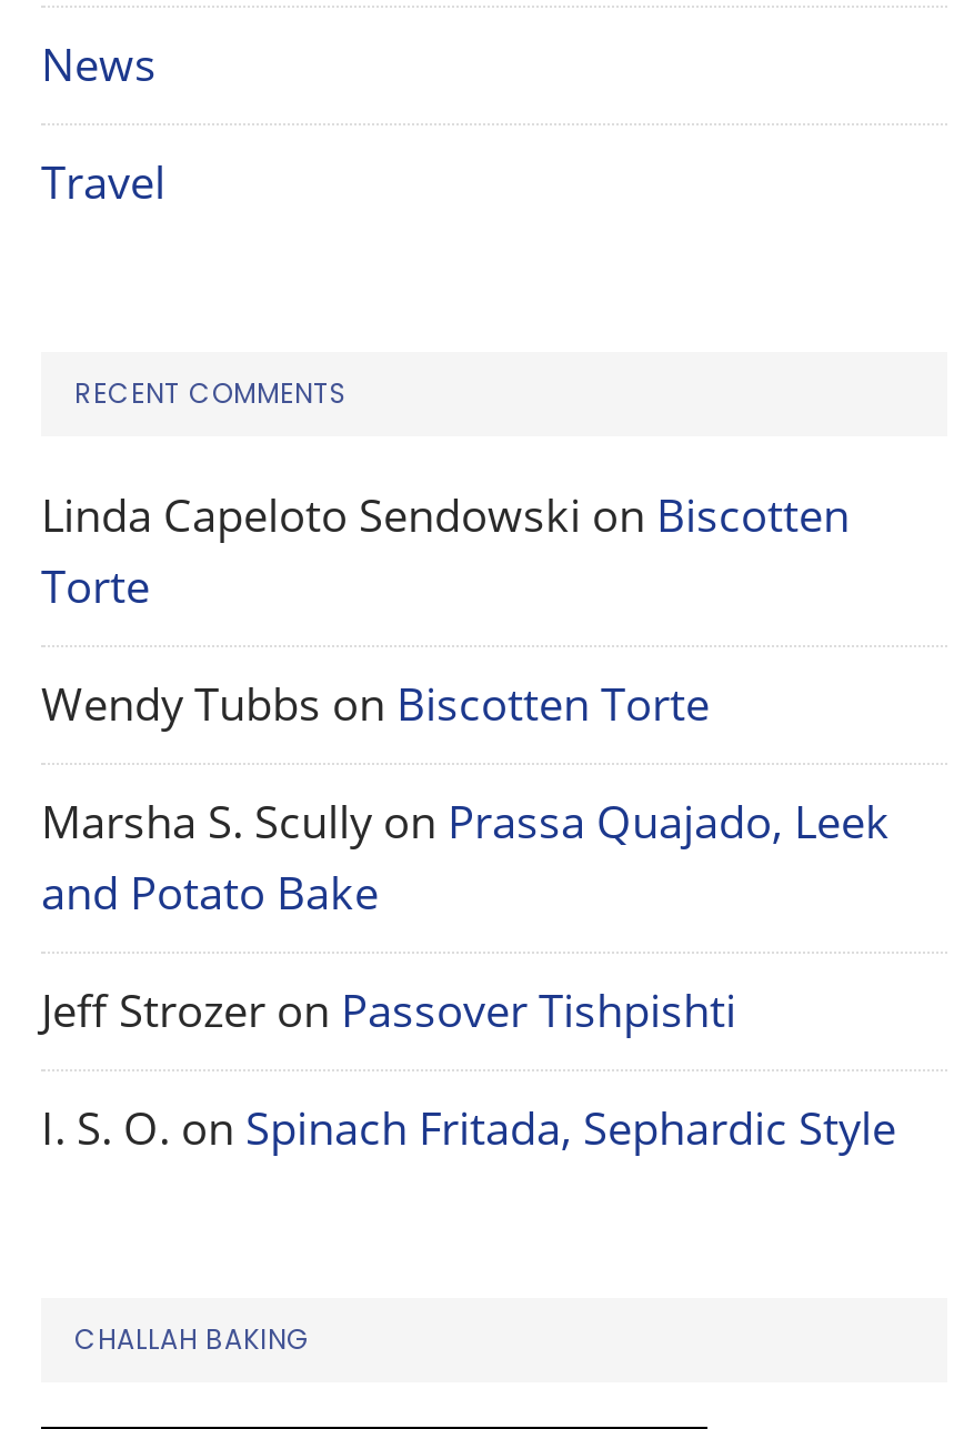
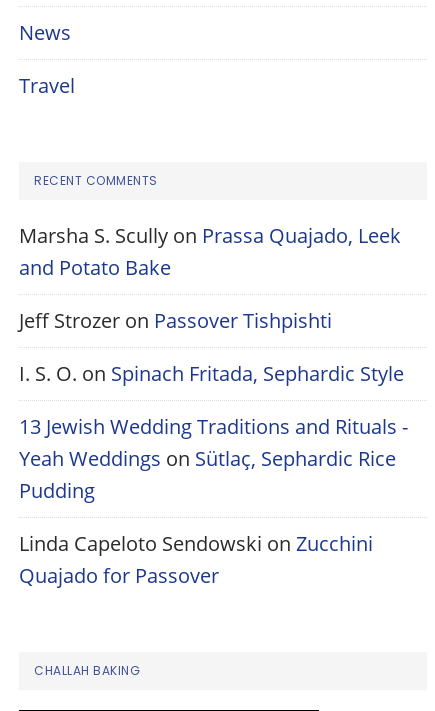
- Linda Capeloto Sendowski on Biscotten
- Torte
- Wendy Tubbs on Biscotten Torte

moved up: Marsha S. Scully on Prassa Quajado, Leek | and Potato Bake | Jeff Strozer on Passover Tishpishti | I. S. O. on Spinach Fritada, Sephardic Style

+ 13 Jewish Wedding Traditions and Rituals -
+ Yeah Weddings on Sütlaҫ, Sephardic Rice
+ Pudding
+ Linda Capeloto Sendowski on Zucchini
+ Quajado for Passover
